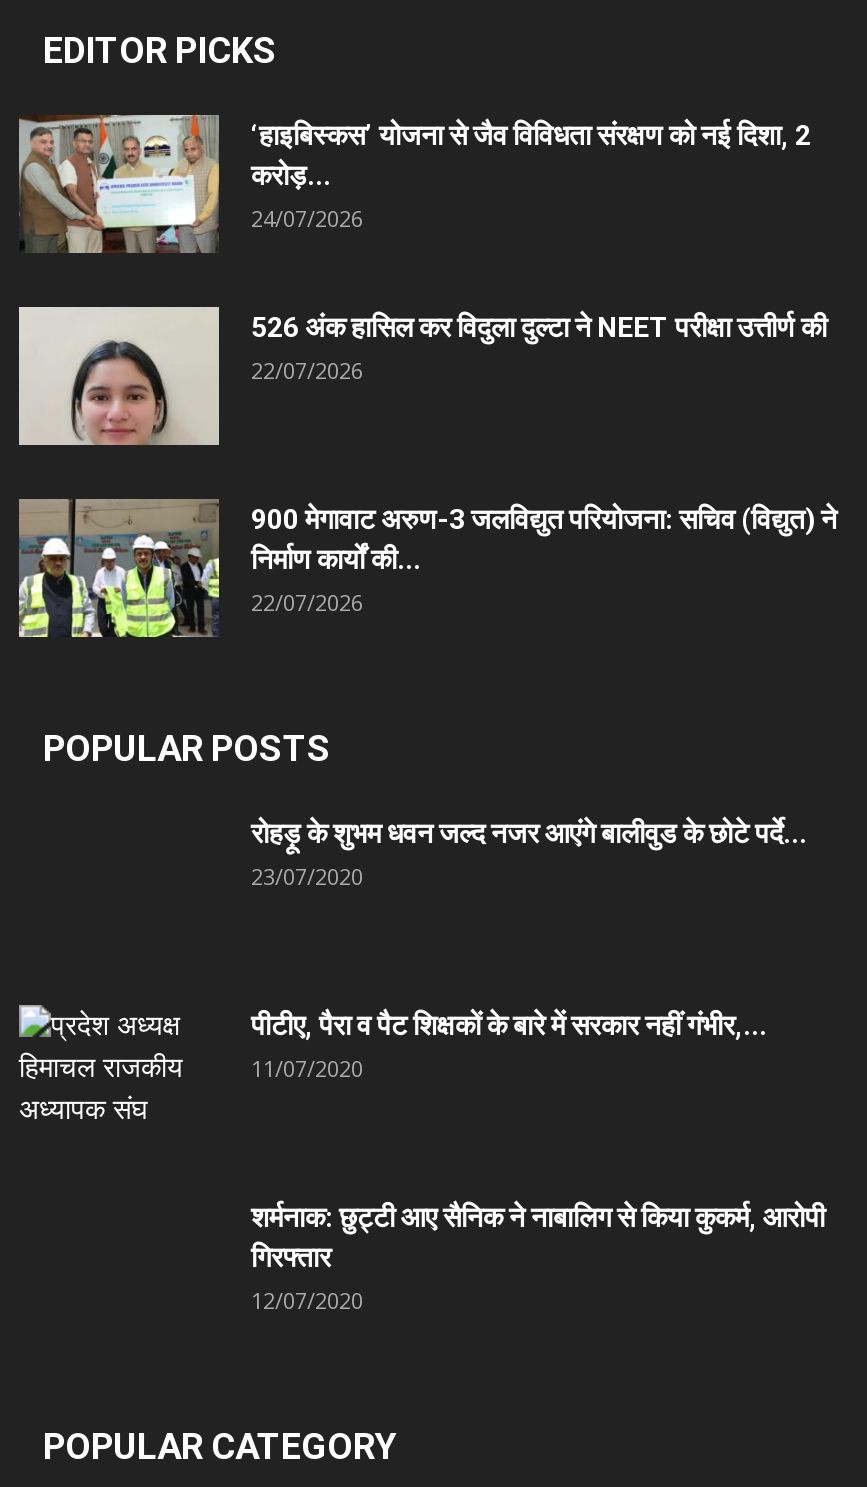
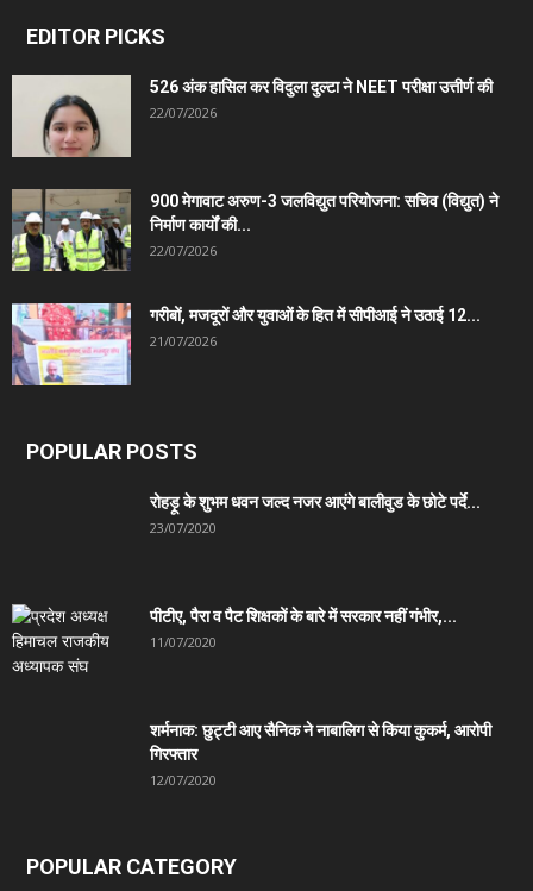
- [image]
- ‘हाइबिस्कस’ योजना से जैव विविधता संरक्षण को नई दिशा, 2
- करोड़...
- 24/07/2026

moved up: [image] | 526 अंक हासिल कर विदुला दुल्टा ने NEET परीक्षा उत्तीर्ण की | 22/07/2026 | 900 मेगावाट अरुण-3 जलविद्युत परियोजना: सचिव (विद्युत) ने | निर्माण कार्यों की... | 22/07/2026

+ [image]
+ गरीबों, मजदूरों और युवाओं के हित में सीपीआई ने उठाई 12...
+ 21/07/2026
